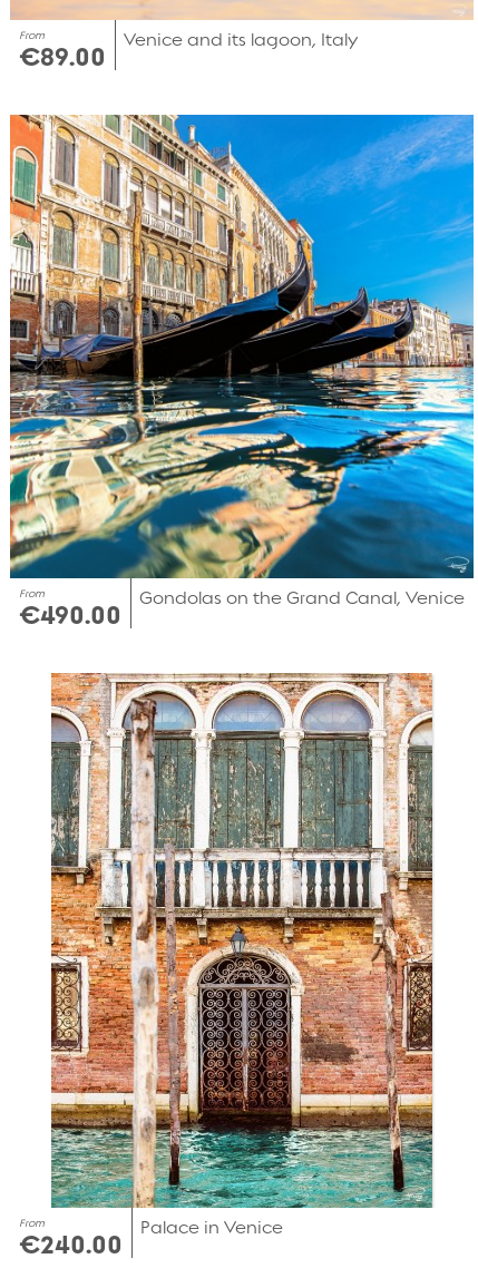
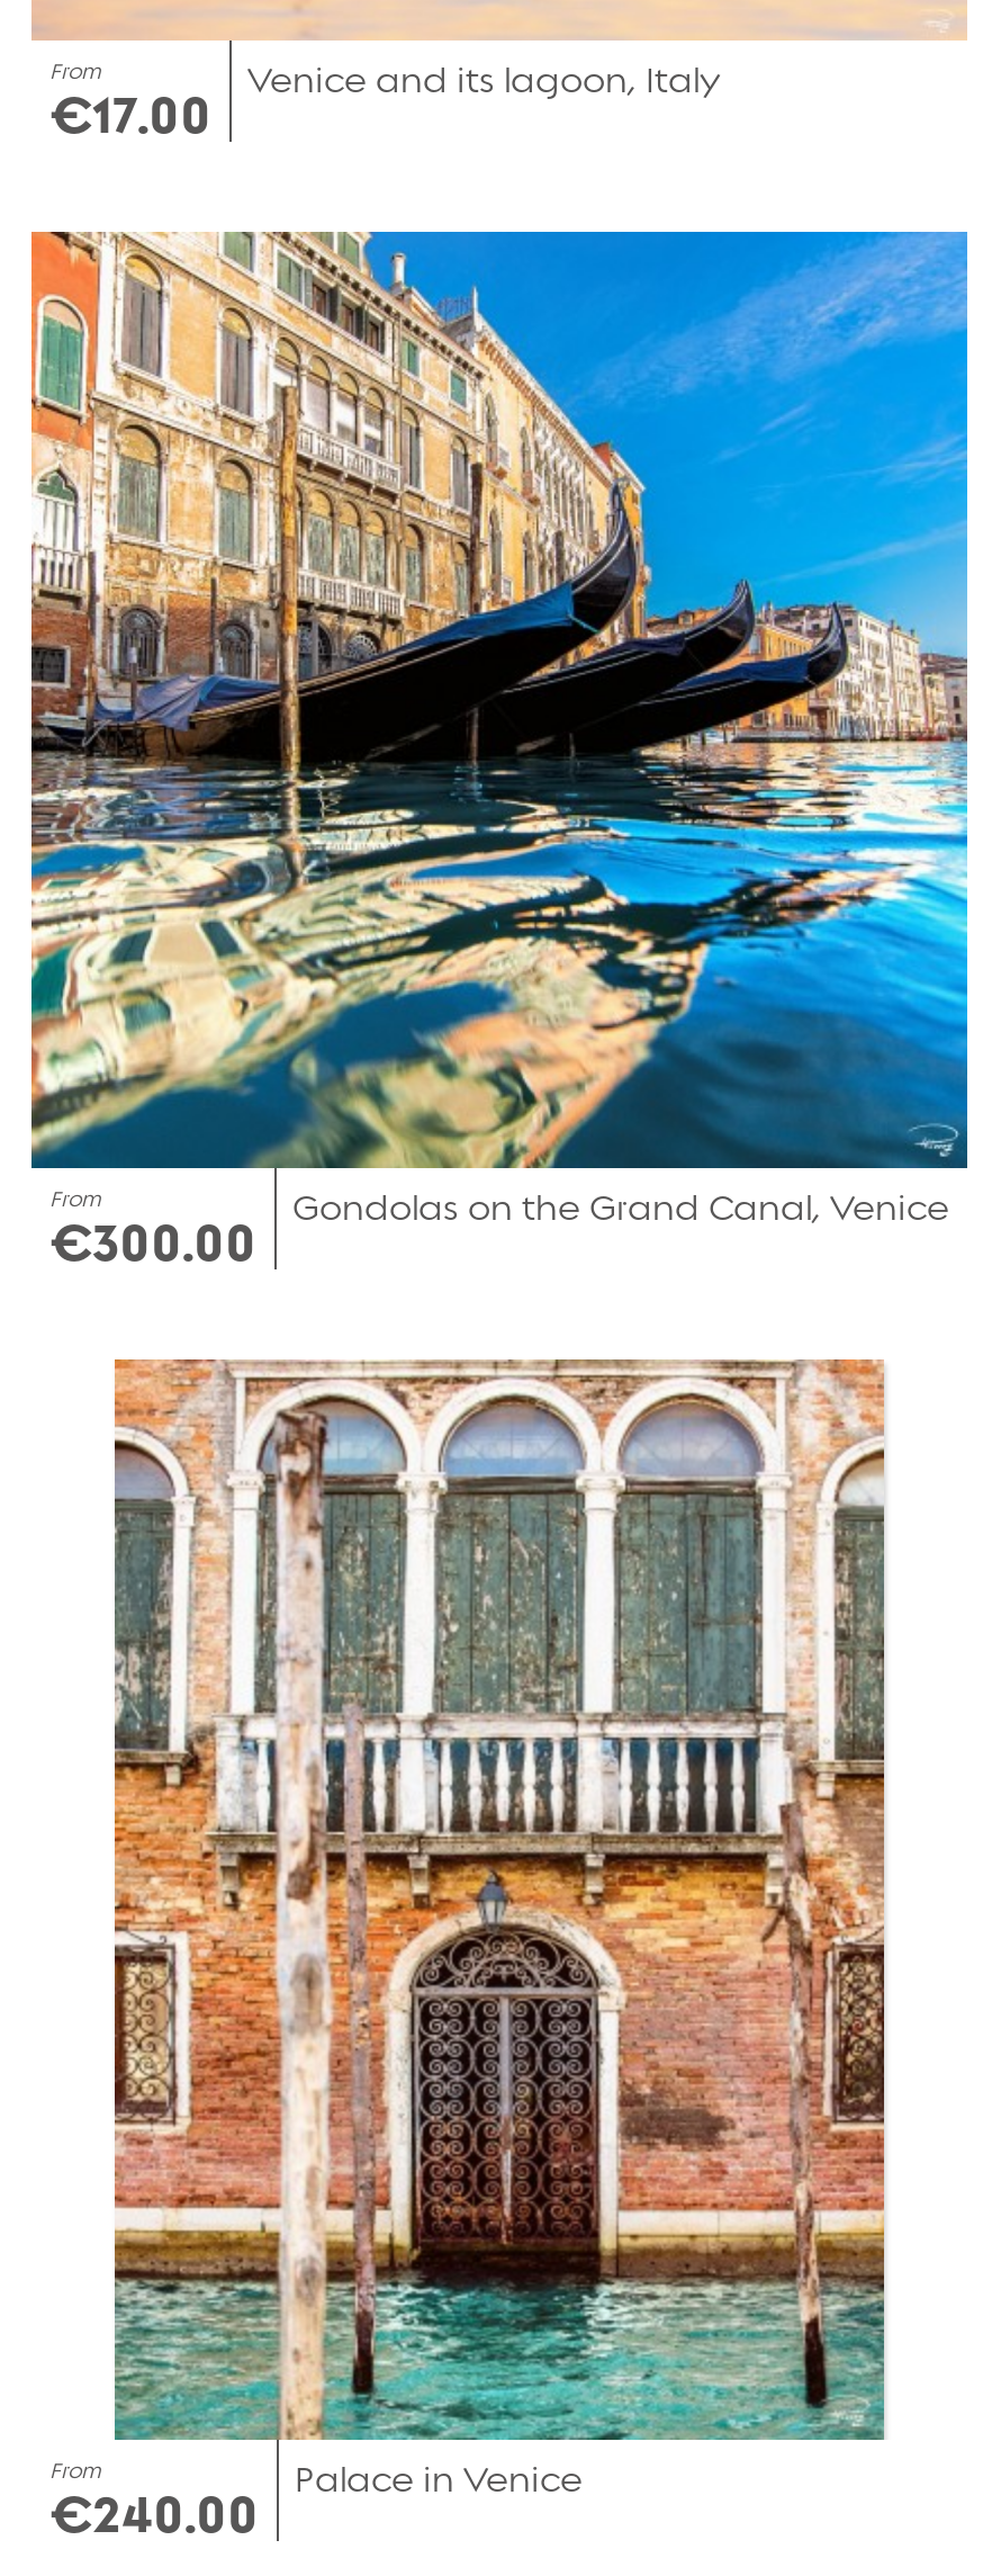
- €89.00
+ €17.00

- €490.00
+ €300.00
